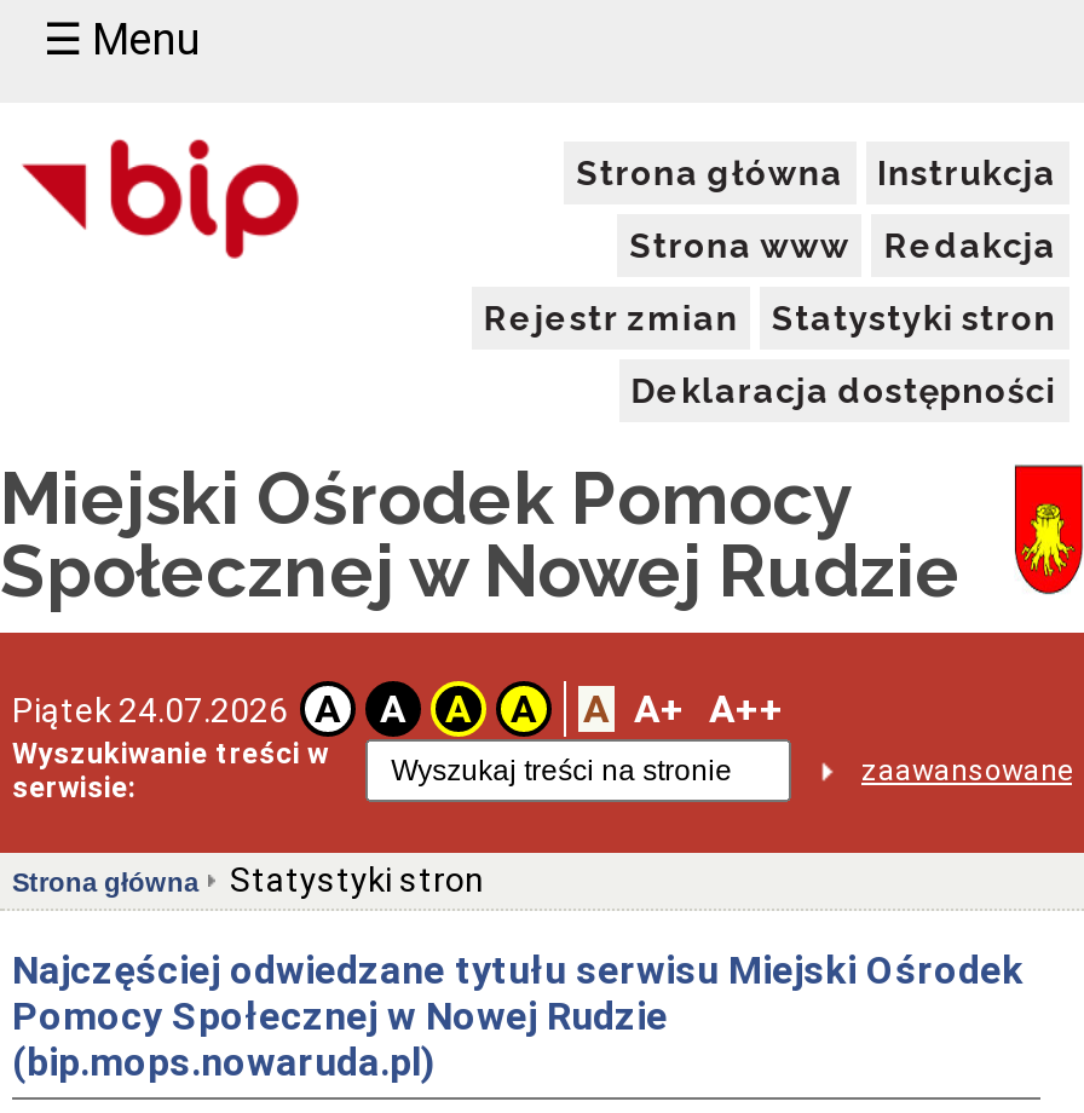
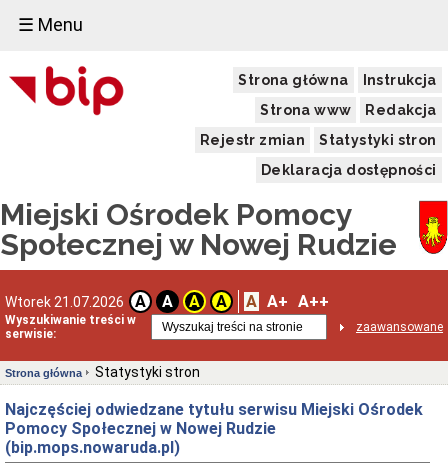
- Piątek 24.07.2026
+ Wtorek 21.07.2026
